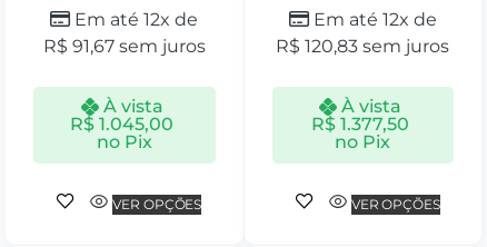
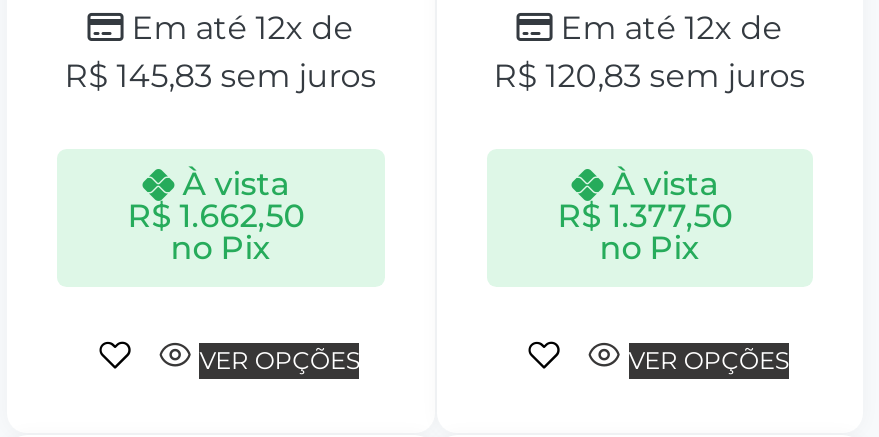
- R$91,67 sem juros
+ R$145,83 sem juros

- R$1.045,00
+ R$1.662,50
